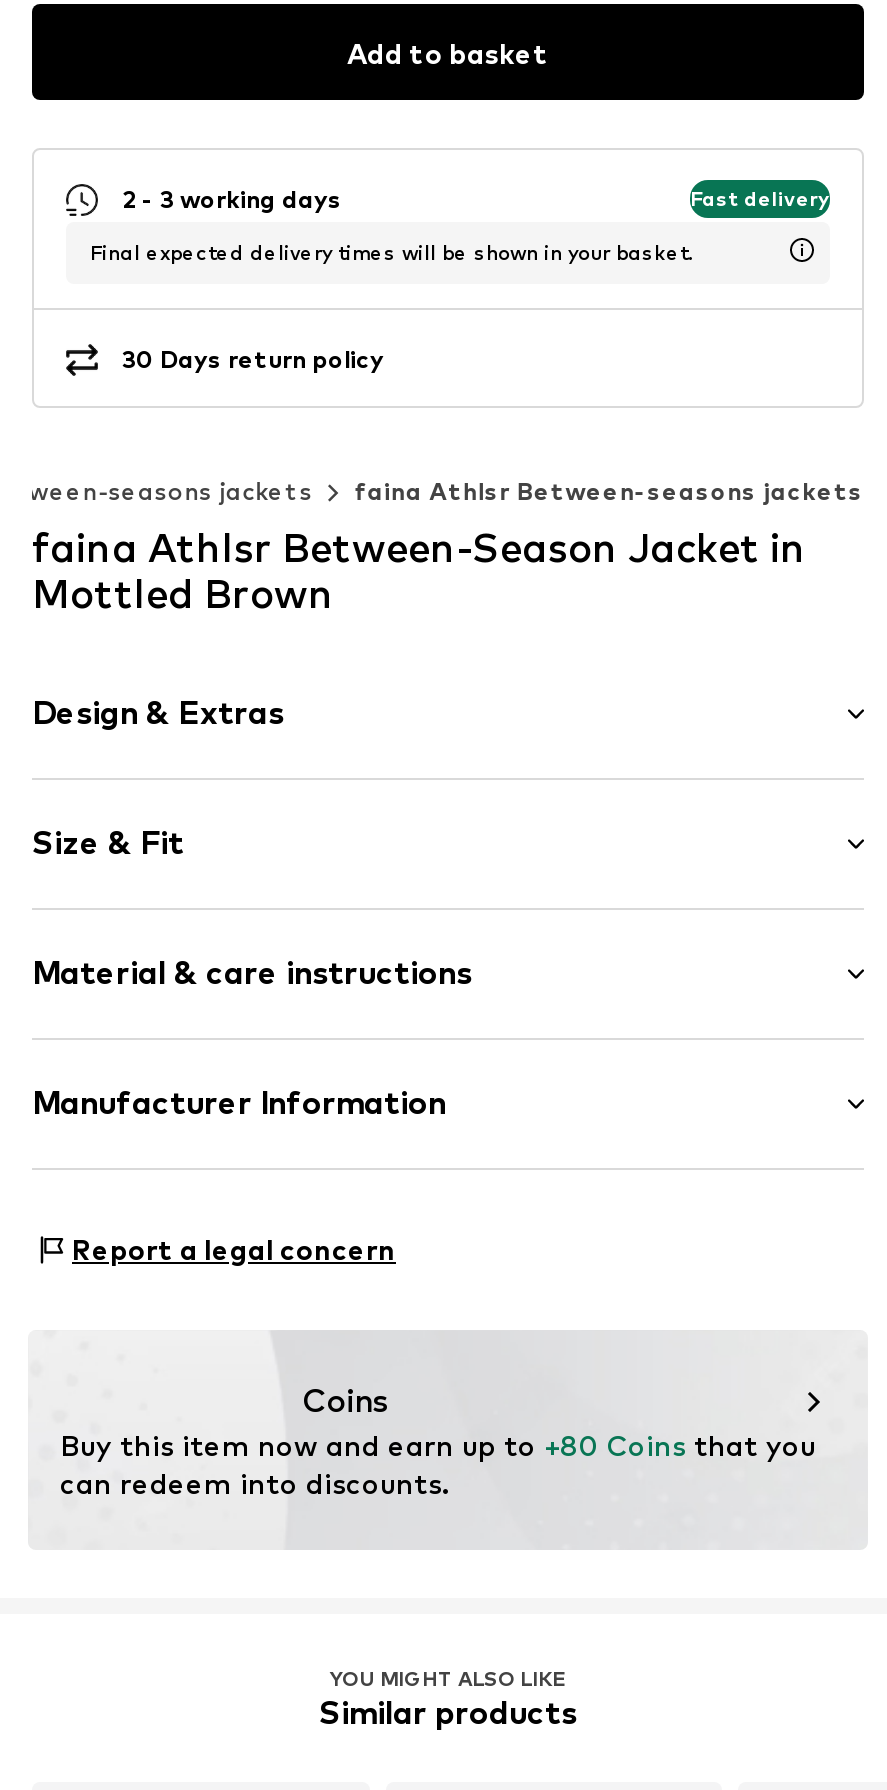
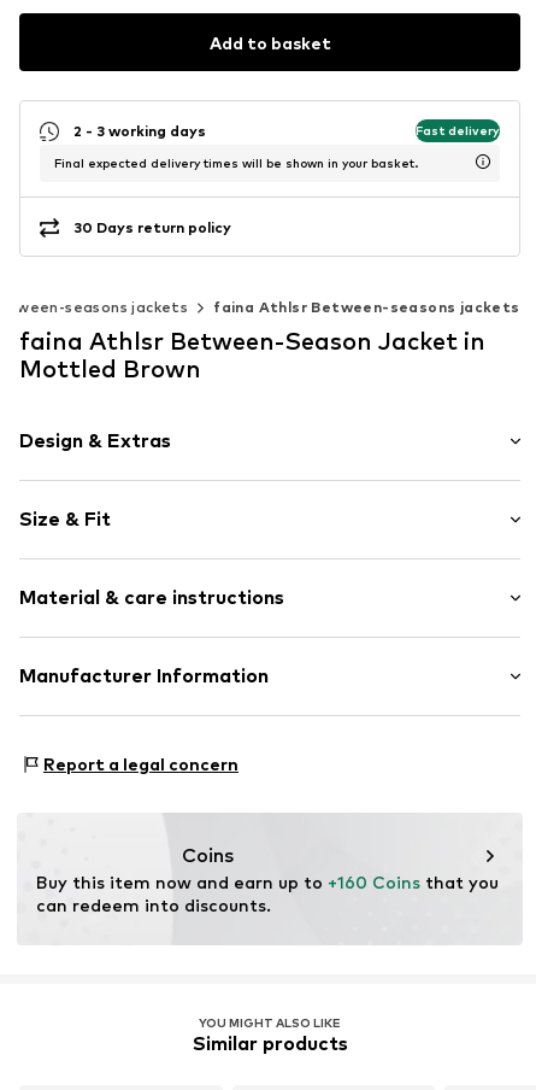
- Buy this item now and earn up to +80 Coins that you
+ Buy this item now and earn up to +160 Coins that you
